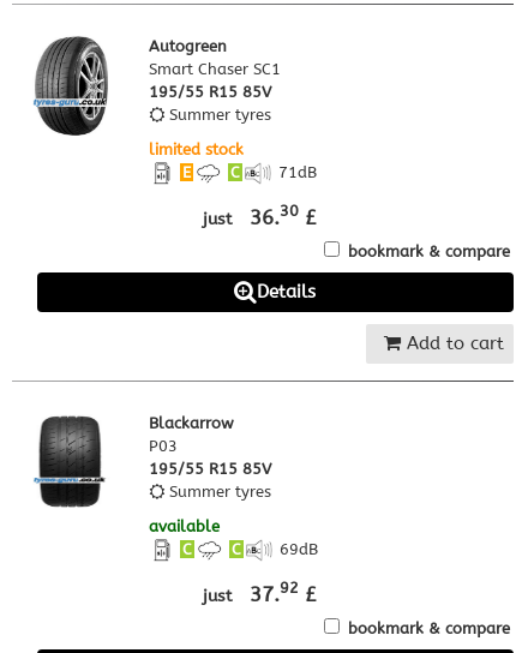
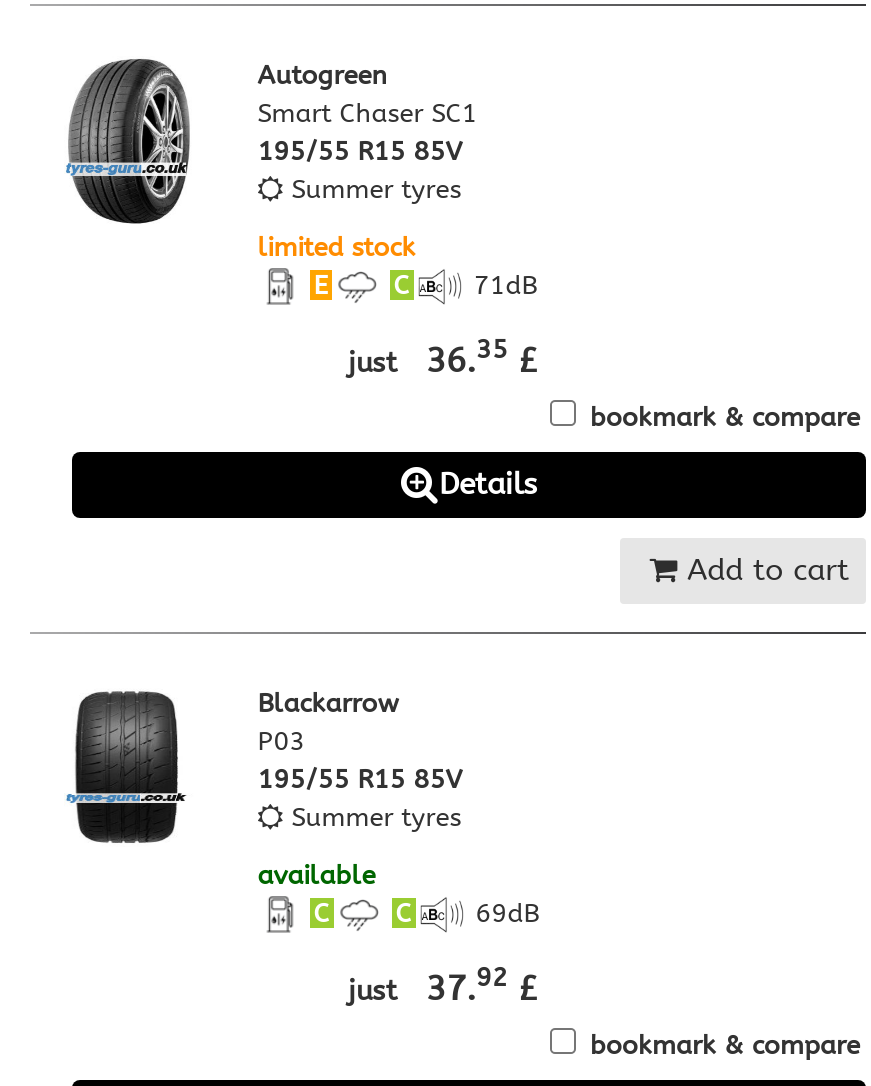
- just 36.30 £
+ just 36.35 £
